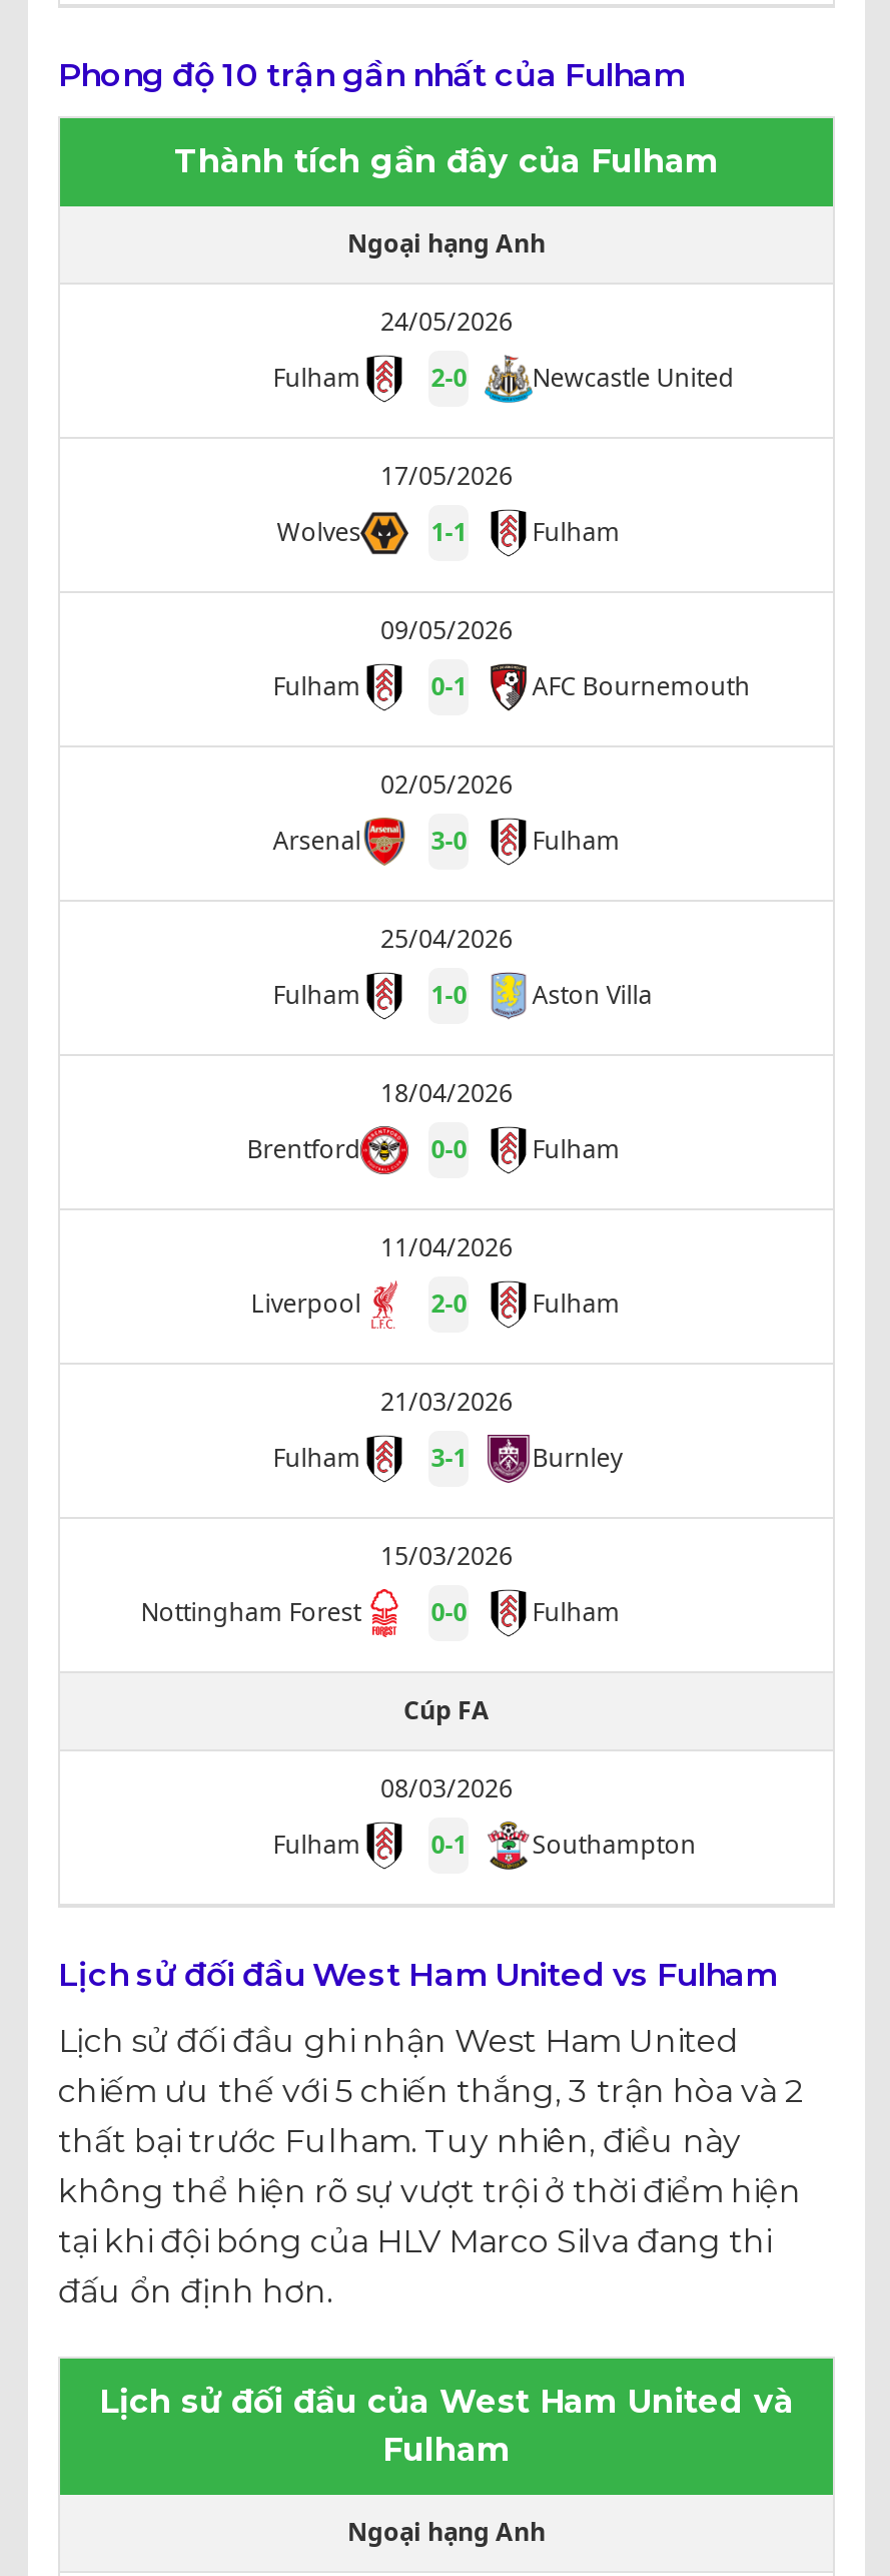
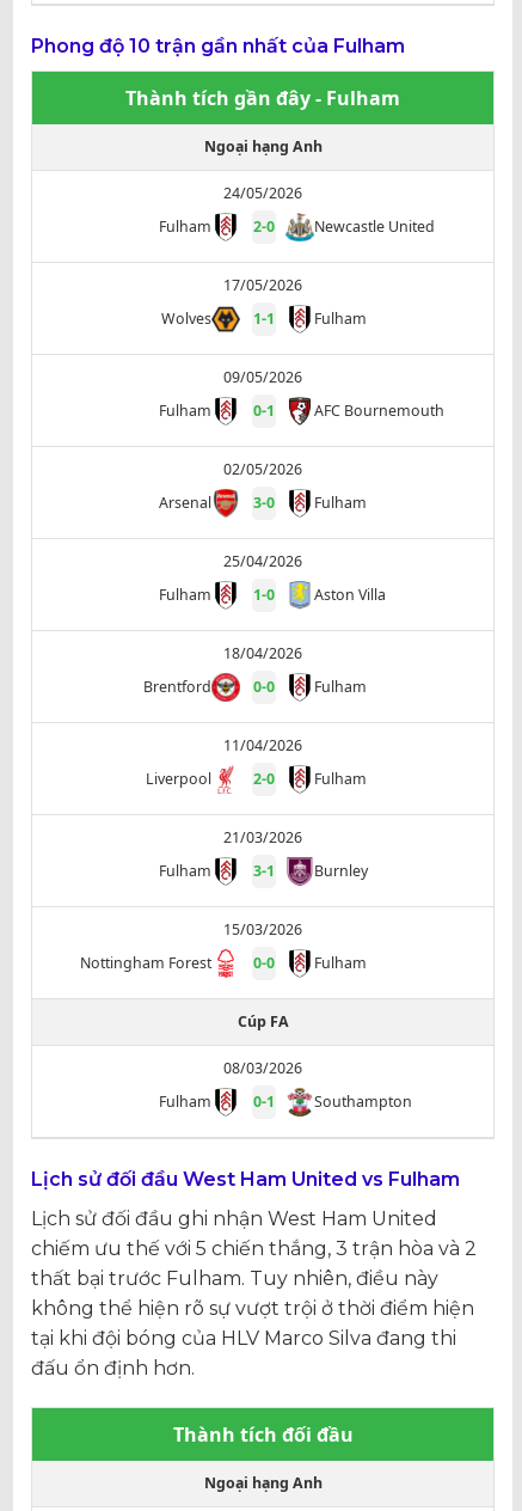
- Thành tích gần đây của Fulham
+ Thành tích gần đây - Fulham

- Lịch sử đối đầu của West Ham United và
- Fulham
+ Thành tích đối đầu
